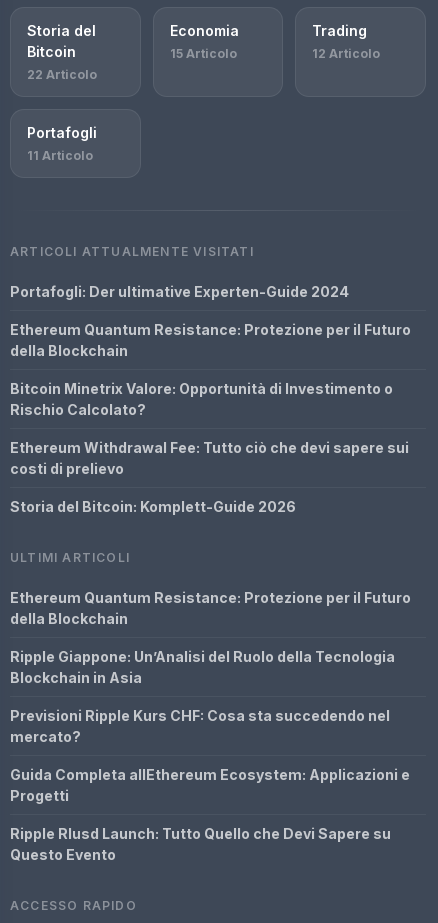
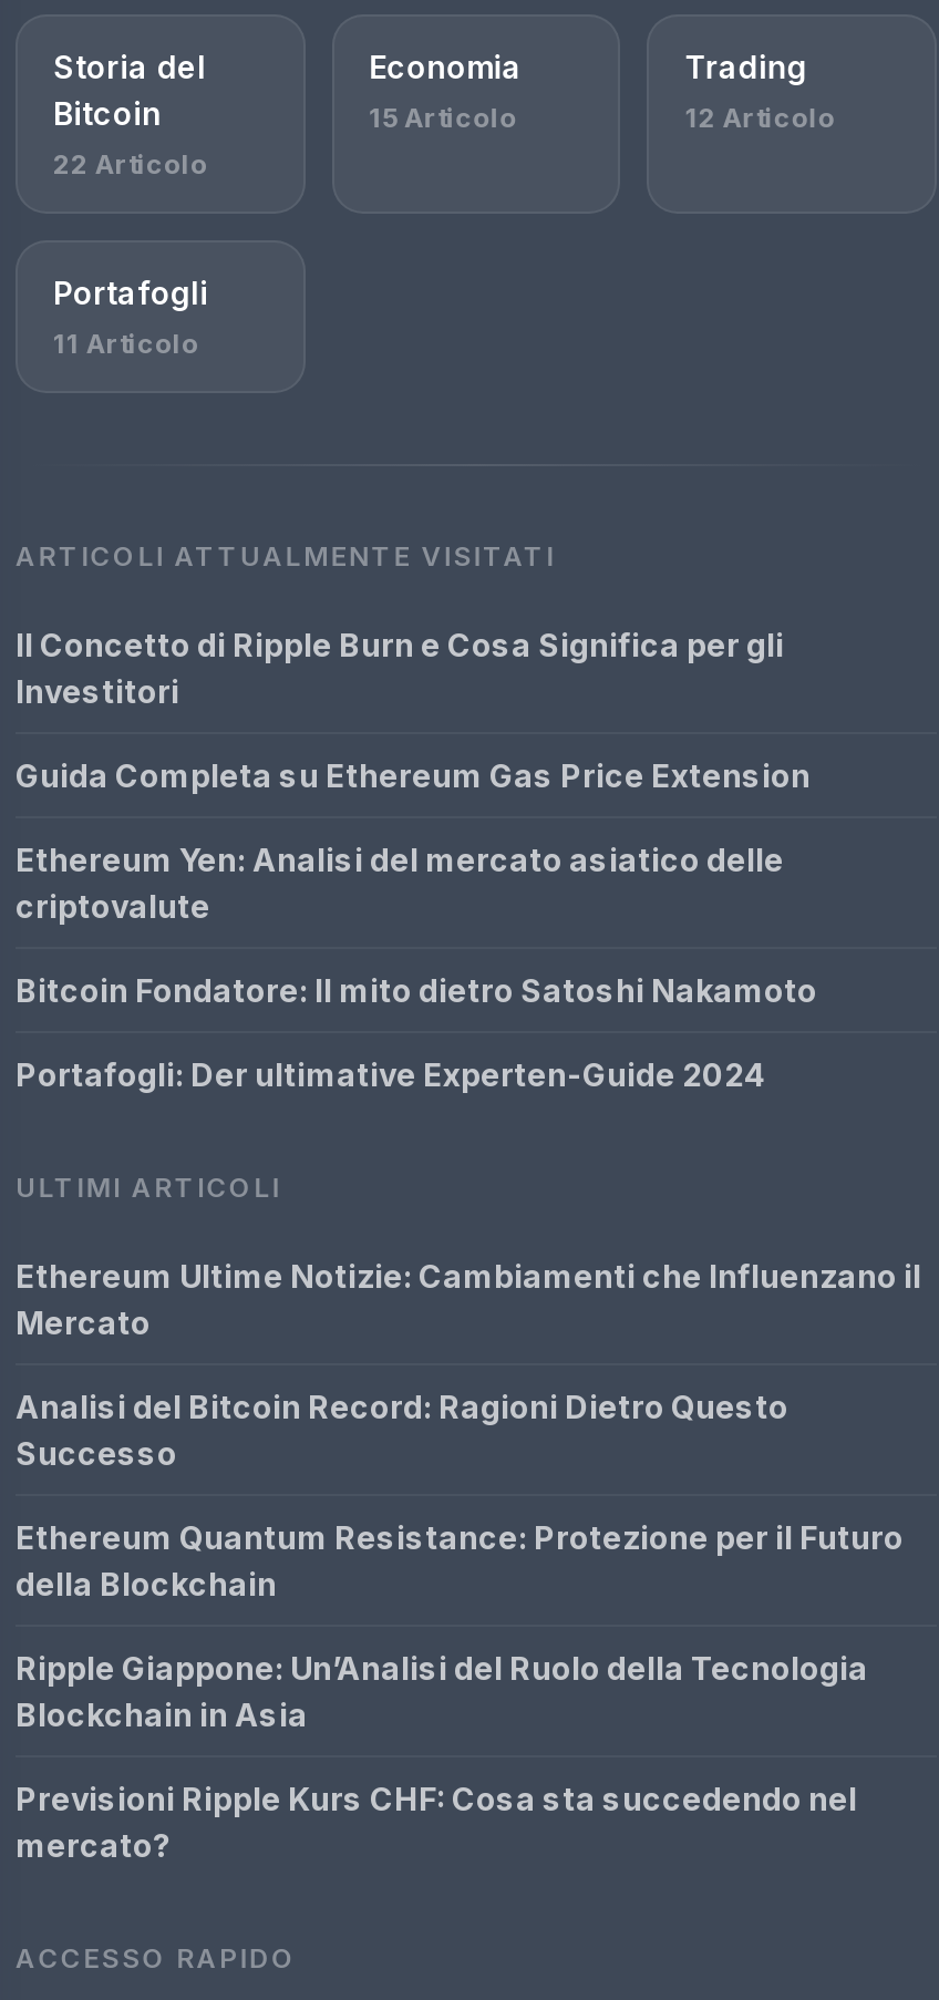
+ Il Concetto di Ripple Burn e Cosa Significa per gli
+ Investitori
+ Guida Completa su Ethereum Gas Price Extension
+ Ethereum Yen: Analisi del mercato asiatico delle
+ criptovalute
+ Bitcoin Fondatore: Il mito dietro Satoshi Nakamoto

moved down: Portafogli: Der ultimative Experten-Guide 2024

- Ethereum Quantum Resistance: Protezione per il Futuro
- della Blockchain
- Bitcoin Minetrix Valore: Opportunità di Investimento o
- Rischio Calcolato?
- Ethereum Withdrawal Fee: Tutto ciò che devi sapere sui
- costi di prelievo
- Storia del Bitcoin: Komplett-Guide 2026

+ Ethereum Ultime Notizie: Cambiamenti che Influenzano il
+ Mercato
+ Analisi del Bitcoin Record: Ragioni Dietro Questo
+ Successo

moved down: Ethereum Quantum Resistance: Protezione per il Futuro | della Blockchain | Ripple Giappone: Un’Analisi del Ruolo della Tecnologia | Blockchain in Asia | Previsioni Ripple Kurs CHF: Cosa sta succedendo nel | mercato?

- Guida Completa allEthereum Ecosystem: Applicazioni e
- Progetti
- Ripple Rlusd Launch: Tutto Quello che Devi Sapere su
- Questo Evento
